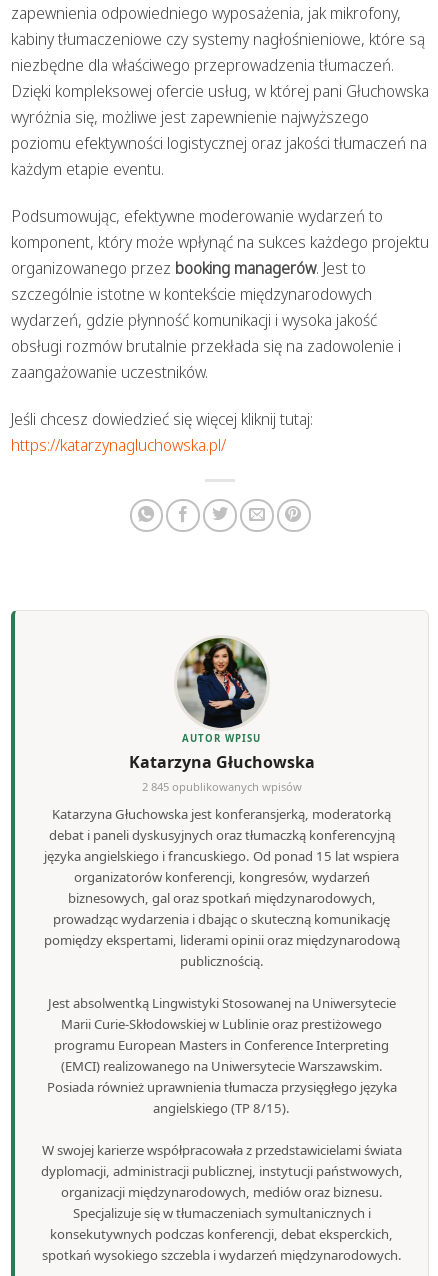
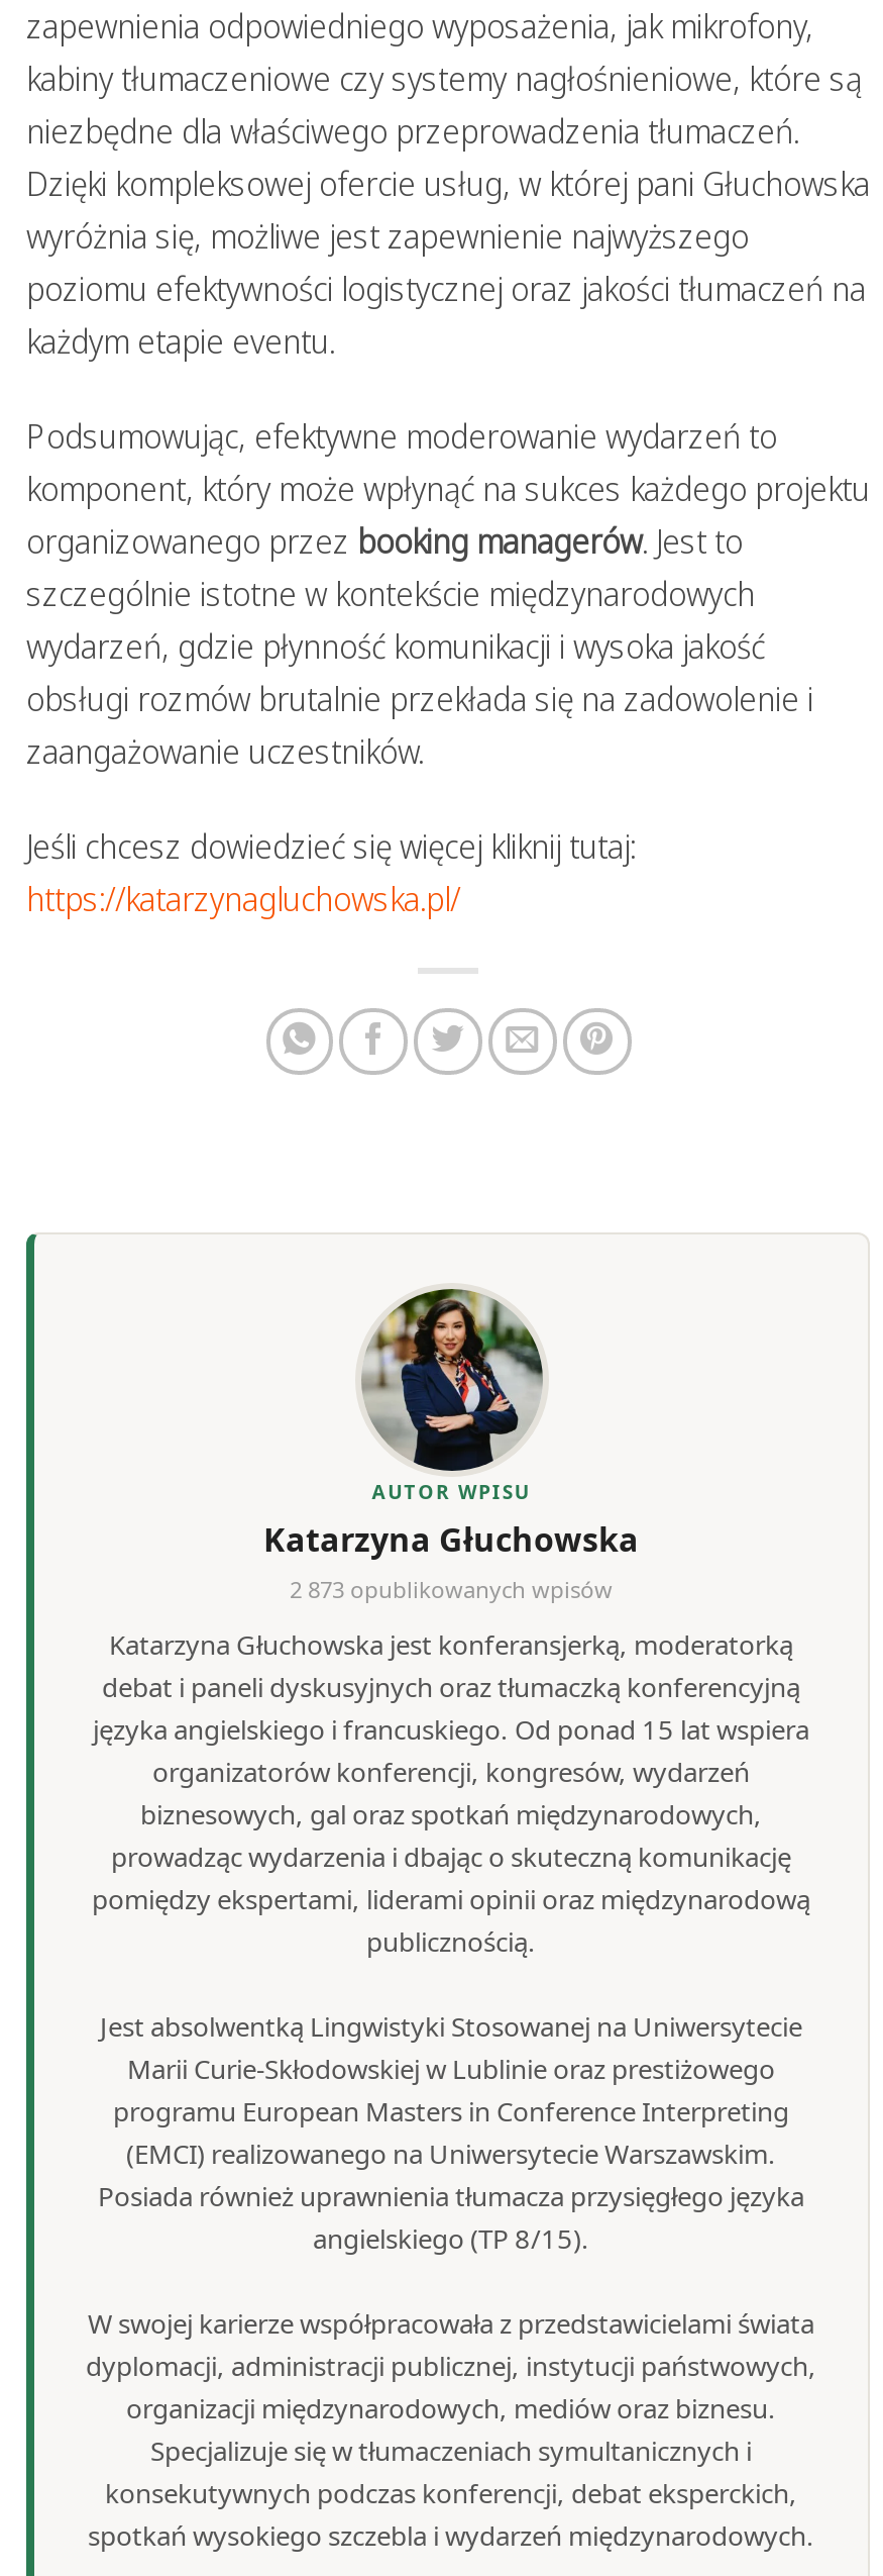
- 2 845 opublikowanych wpisów
+ 2 873 opublikowanych wpisów
